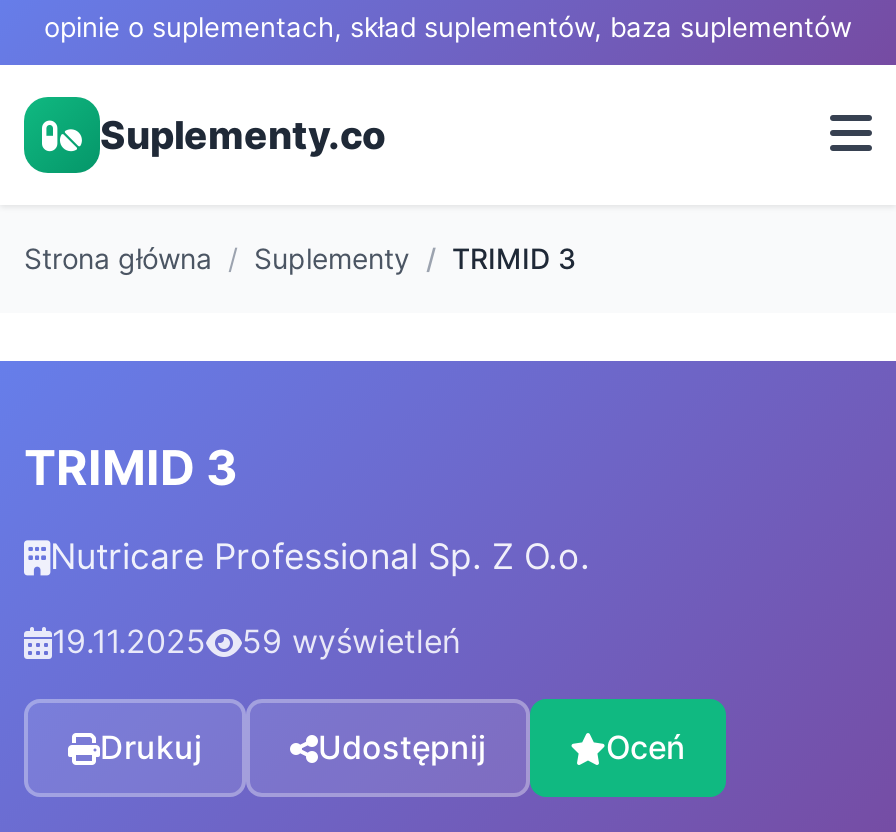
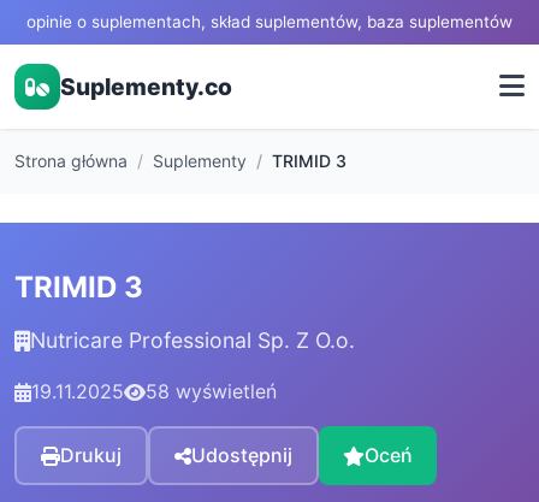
- 19.11.2025 59 wyświetleń
+ 19.11.2025 58 wyświetleń
